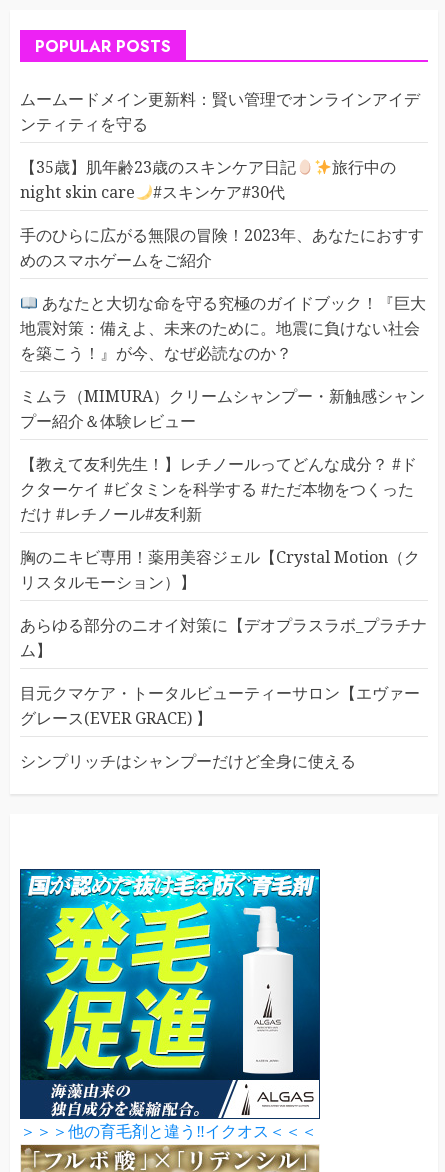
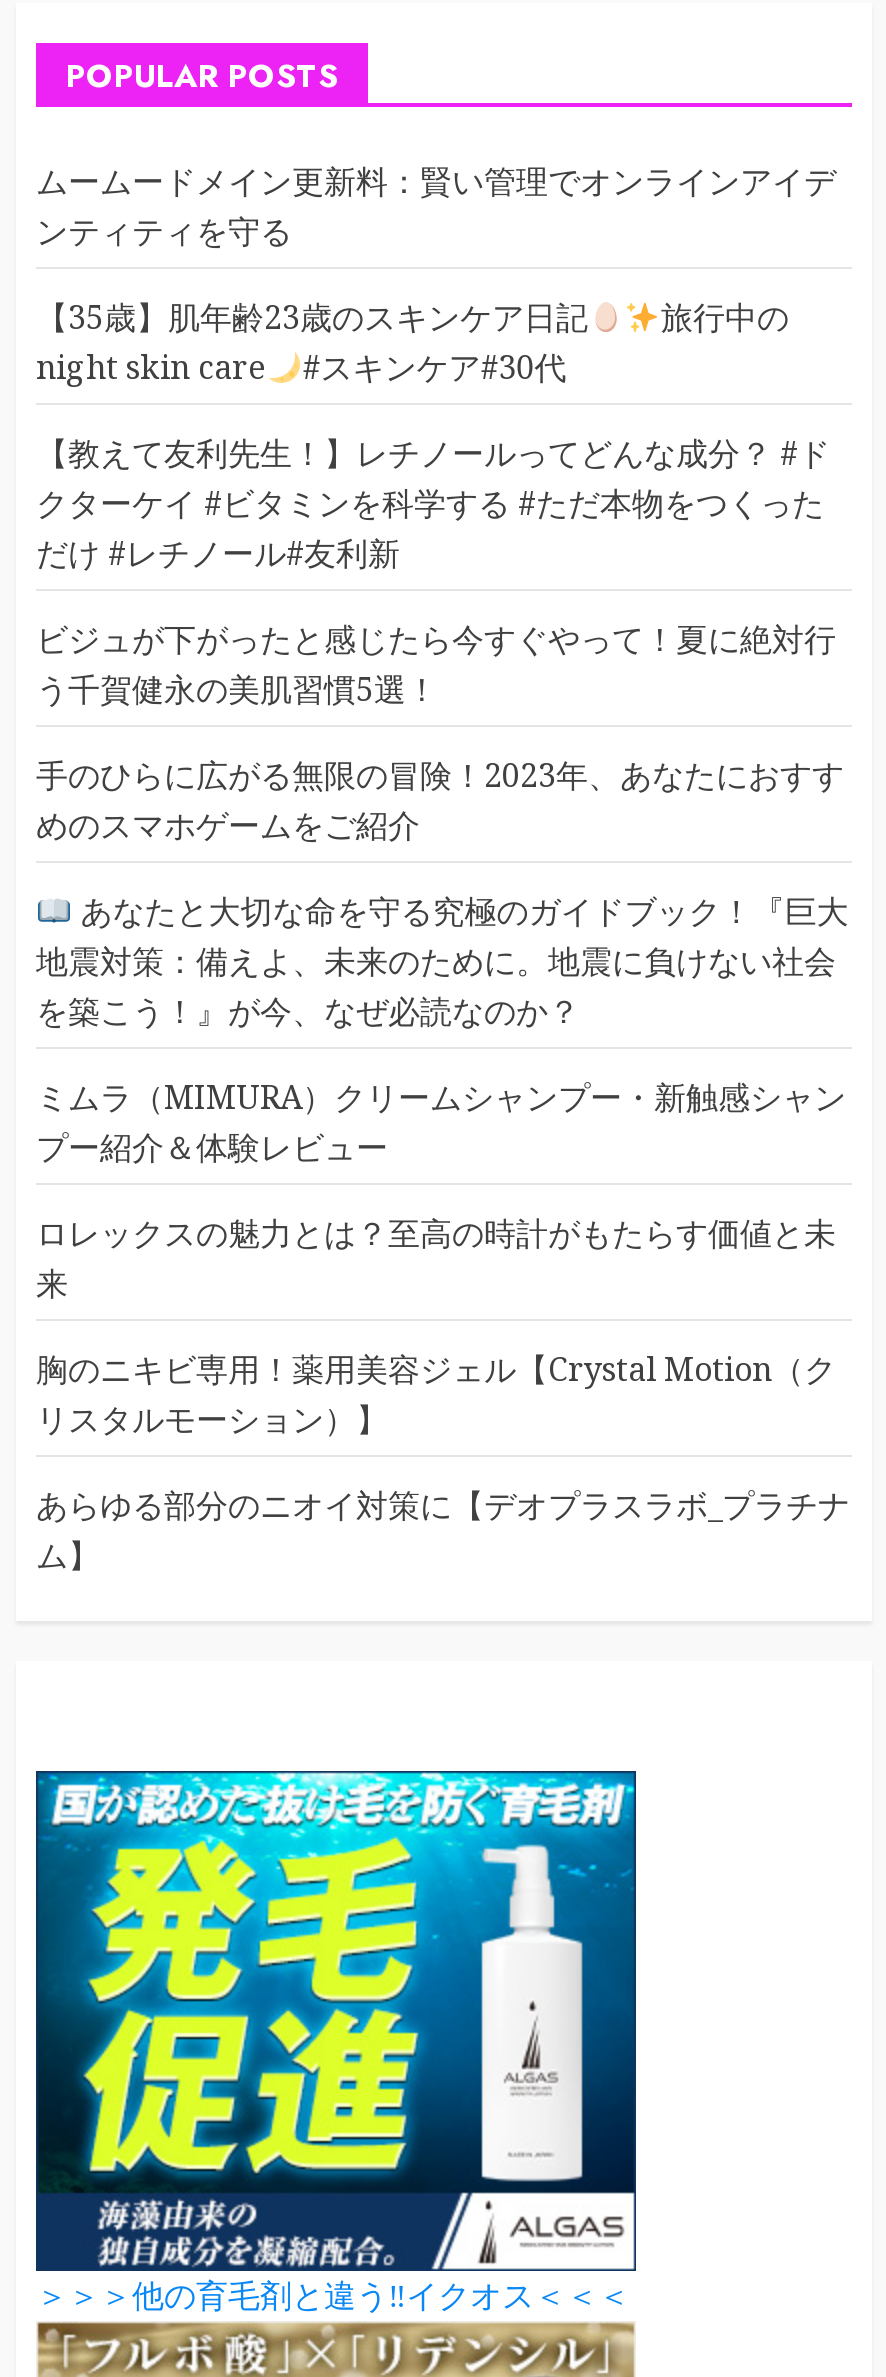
+ ビジュが下がったと感じたら今すぐやって！夏に絶対行
+ う千賀健永の美肌習慣5選！

moved down: 手のひらに広がる無限の冒険！2023年、あなたにおすす | めのスマホゲームをご紹介 | あなたと大切な命を守る究極のガイドブック！『巨大 | 地震対策：備えよ、未来のために。地震に負けない社会 | を築こう！』が今、なぜ必読なのか？ | ミムラ（MIMURA）クリームシャンプー・新触感シャン | プー紹介＆体験レビュー

+ ロレックスの魅力とは？至高の時計がもたらす価値と未
+ 来

moved up: 【教えて友利先生！】レチノールってどんな成分？ #ド | クターケイ #ビタミンを科学する #ただ本物をつくった | だけ #レチノール#友利新

moved down: 胸のニキビ専用！薬用美容ジェル【Crystal Motion（ク | リスタルモーション）】 | あらゆる部分のニオイ対策に【デオプラスラボ_プラチナ | ム】

- 目元クマケア・トータルビューティーサロン【エヴァー
- グレース(EVER GRACE) 】
- シンプリッチはシャンプーだけど全身に使える
